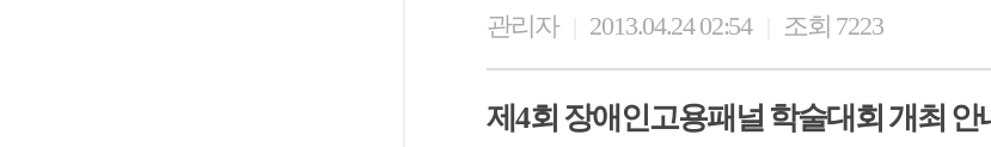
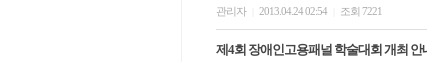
- 관리자 2013.04.24 02:54 조회 7223
+ 관리자 2013.04.24 02:54 조회 7221
